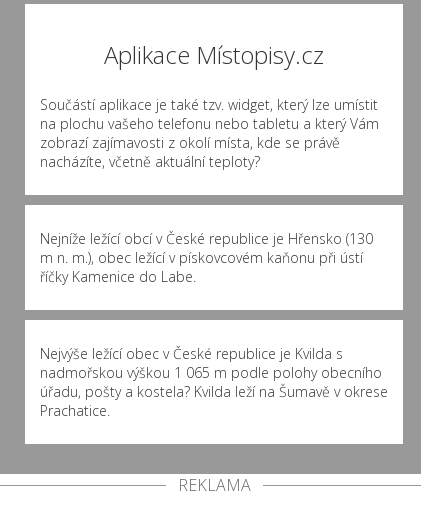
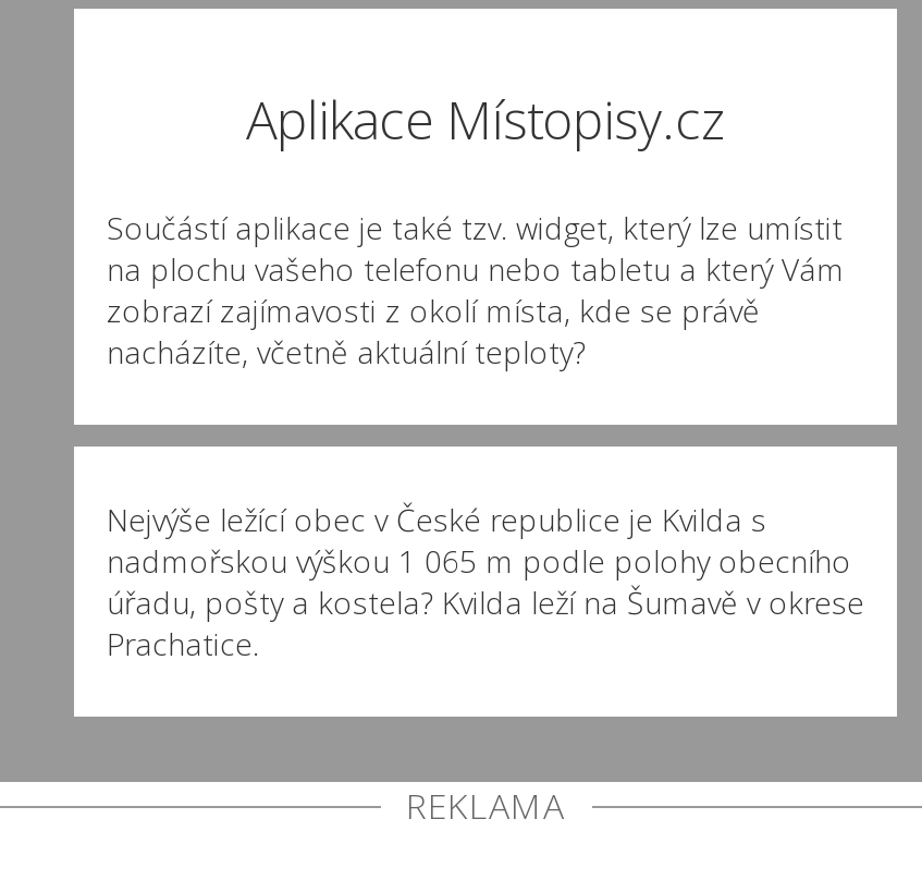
- Nejníže ležící obcí v České republice je Hřensko (130
- m n. m.), obec ležící v pískovcovém kaňonu při ústí
- říčky Kamenice do Labe.
